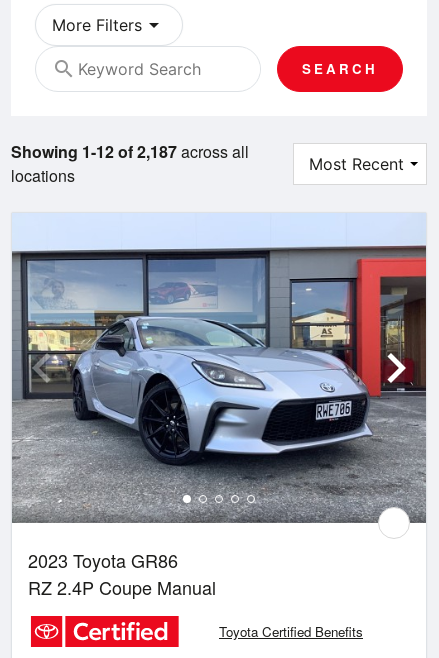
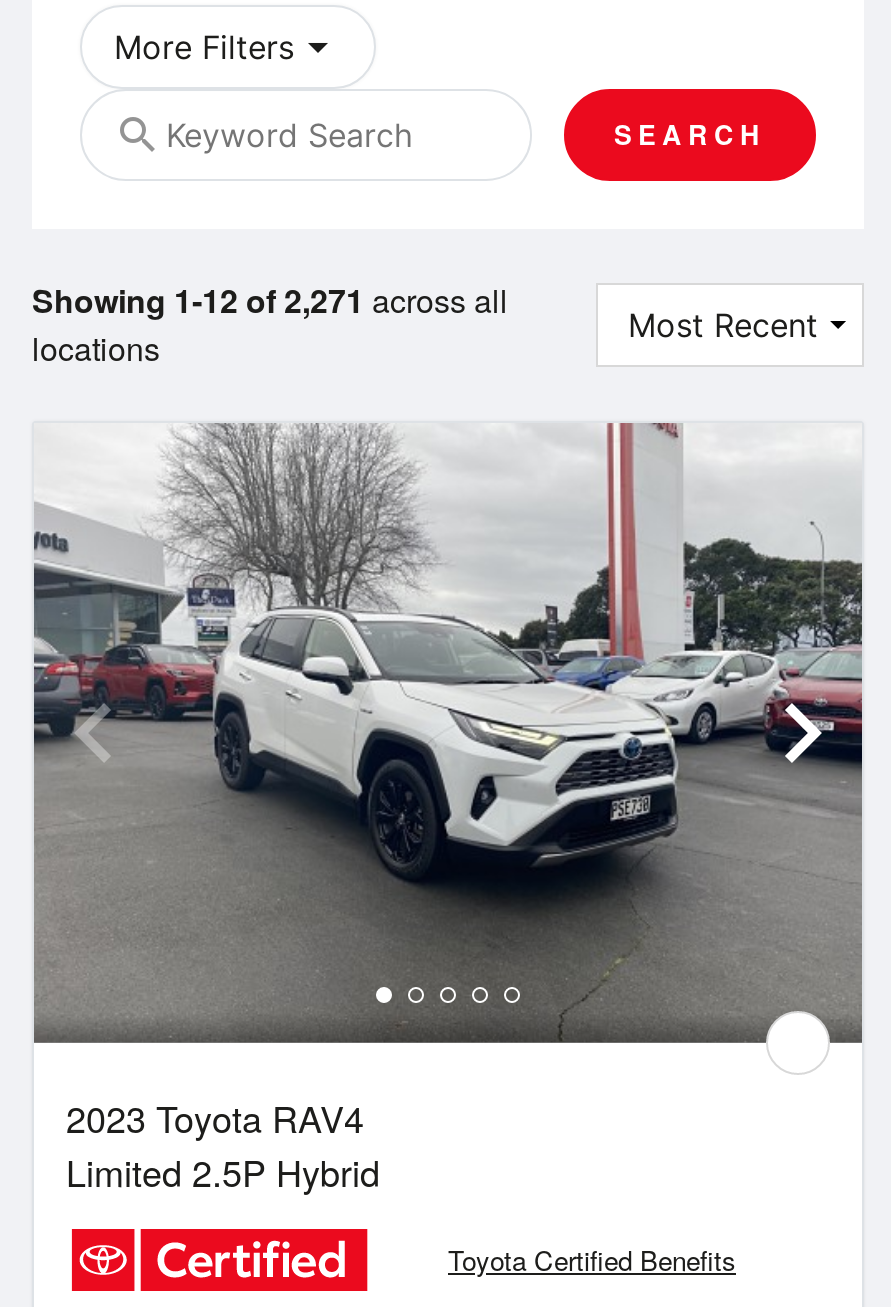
- Showing 1-12 of 2,187 across all
+ Showing 1-12 of 2,271 across all

- [image]
- 2023 Toyota GR86
- RZ 2.4P Coupe Manual
+ [image]
+ 2023 Toyota RAV4
+ Limited 2.5P Hybrid
